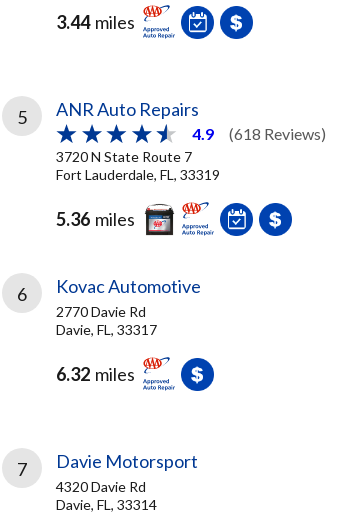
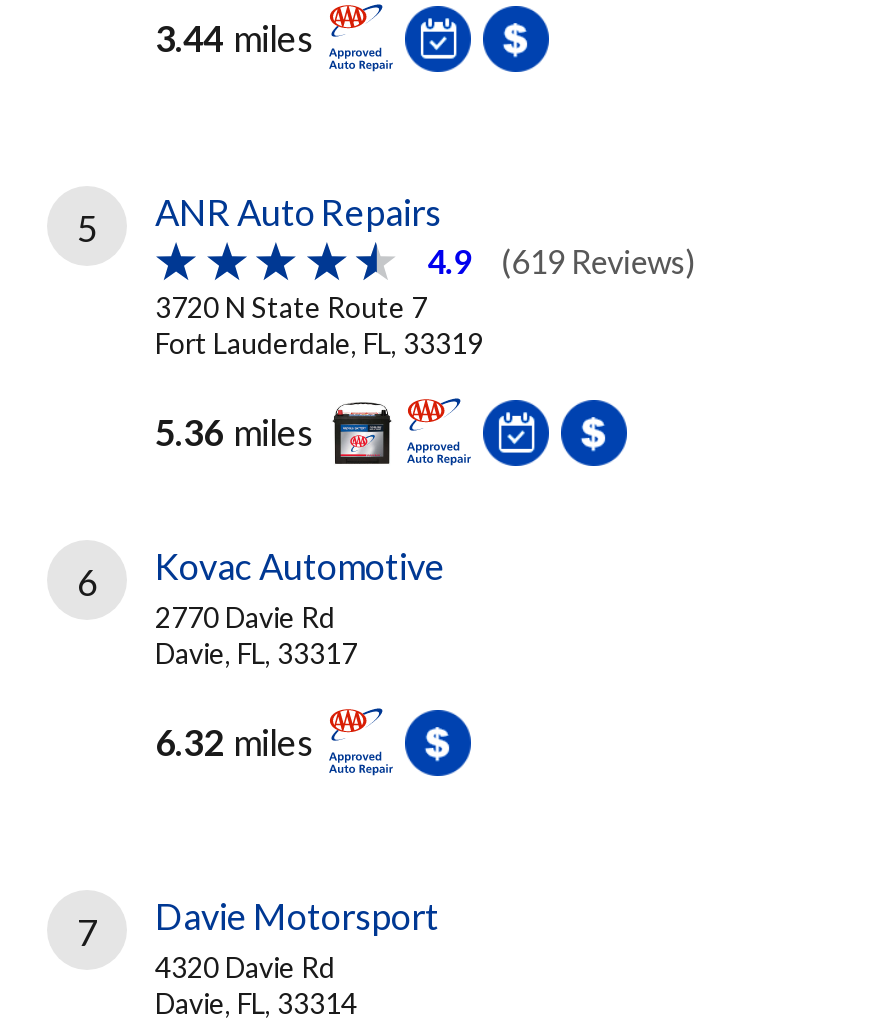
- 4.9 (618 Reviews)
+ 4.9 (619 Reviews)
